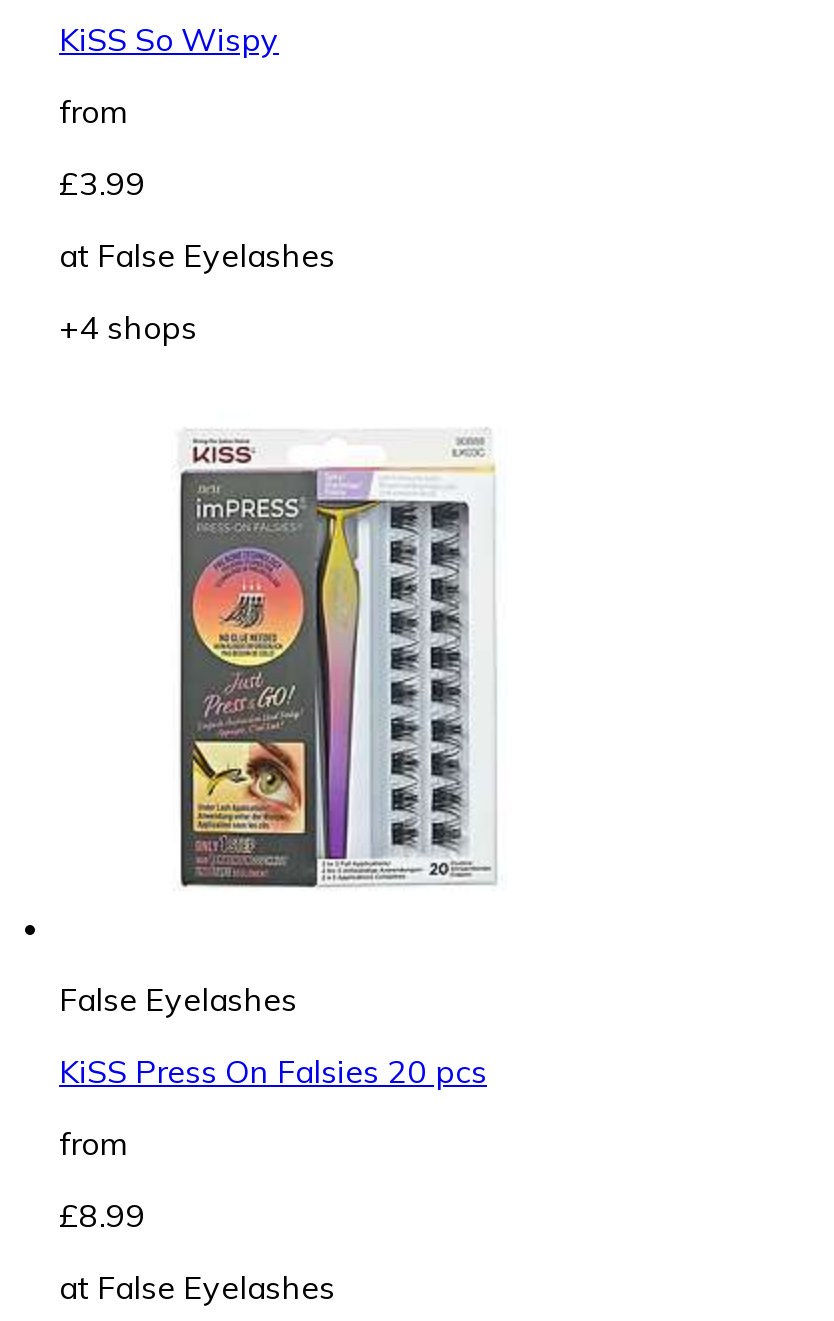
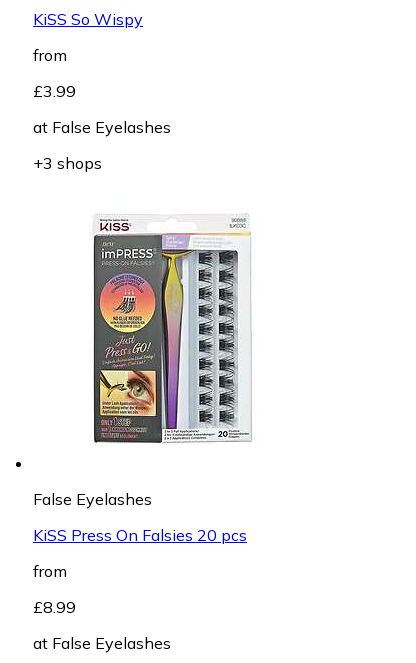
- +4 shops
+ +3 shops
